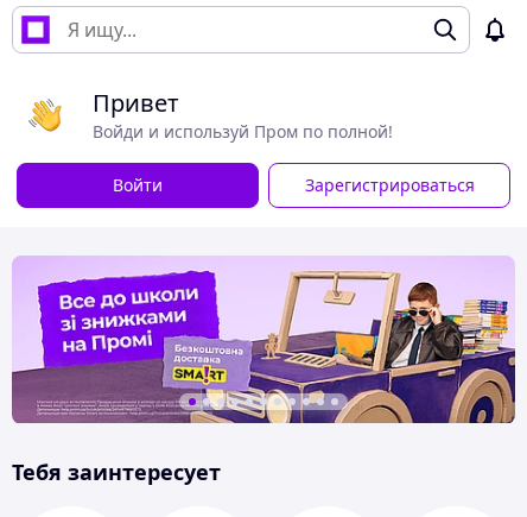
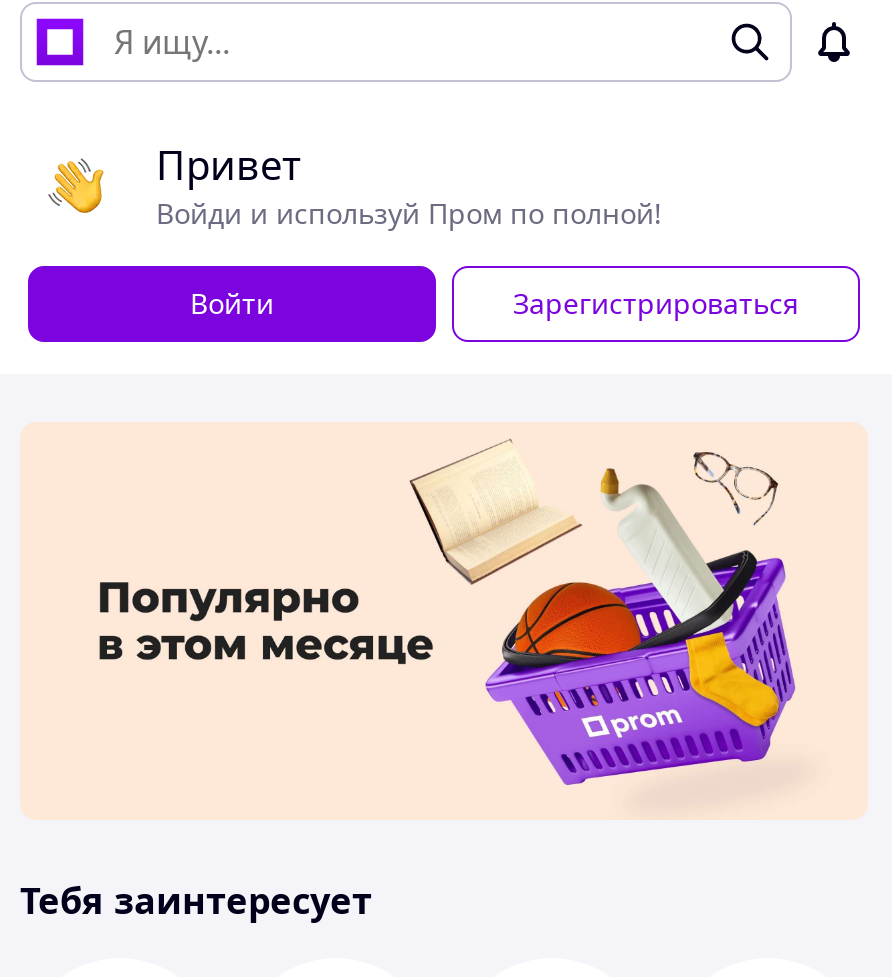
- [image]
+ [image]
